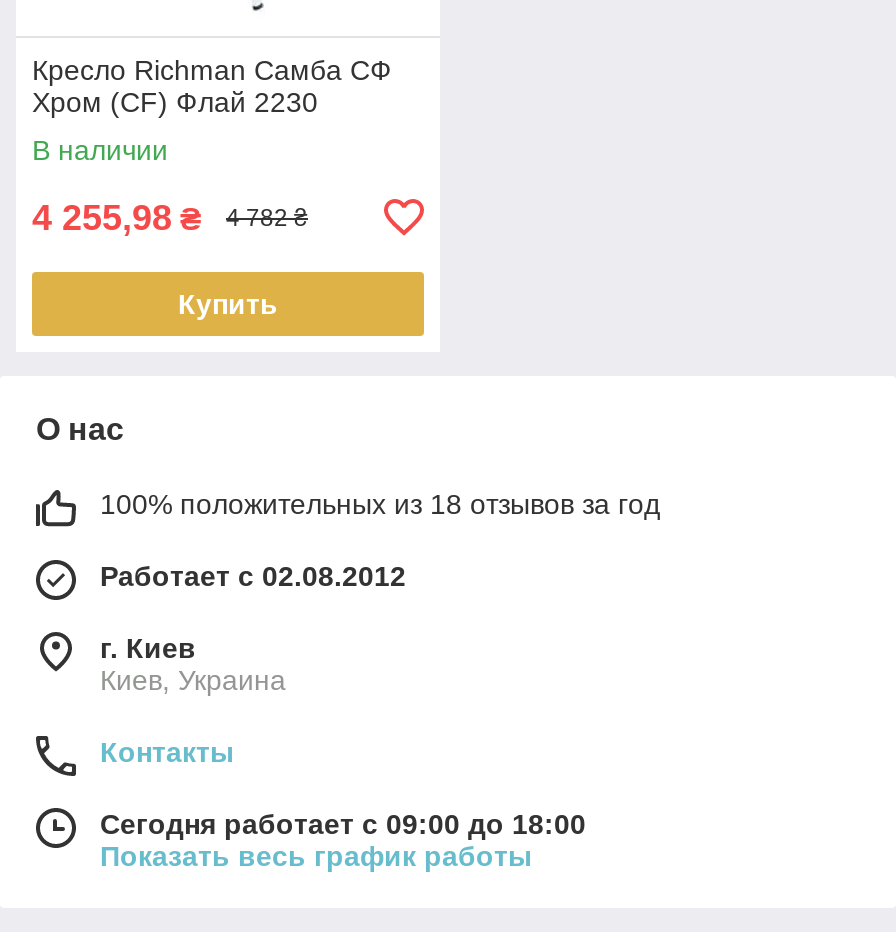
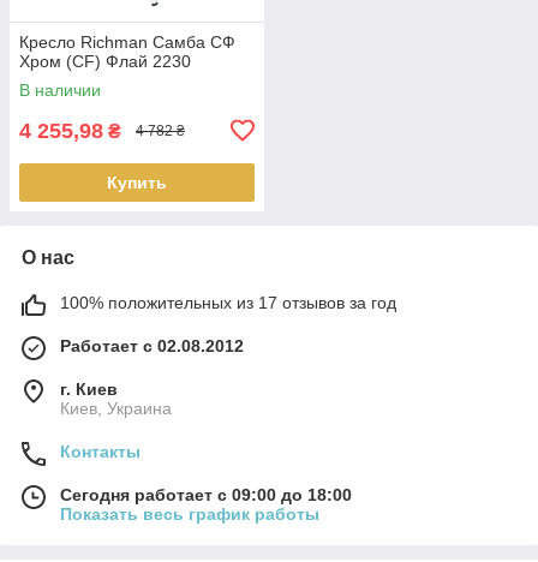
- 100% положительных из 18 отзывов за год
+ 100% положительных из 17 отзывов за год
